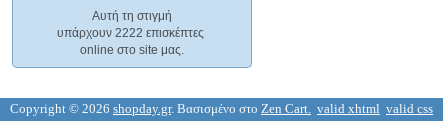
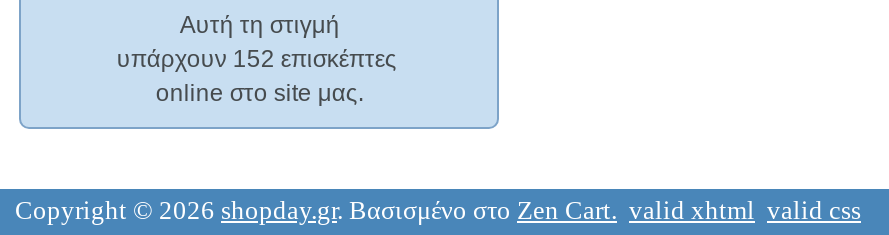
- υπάρχουν 2222 επισκέπτες
+ υπάρχουν 152 επισκέπτες
